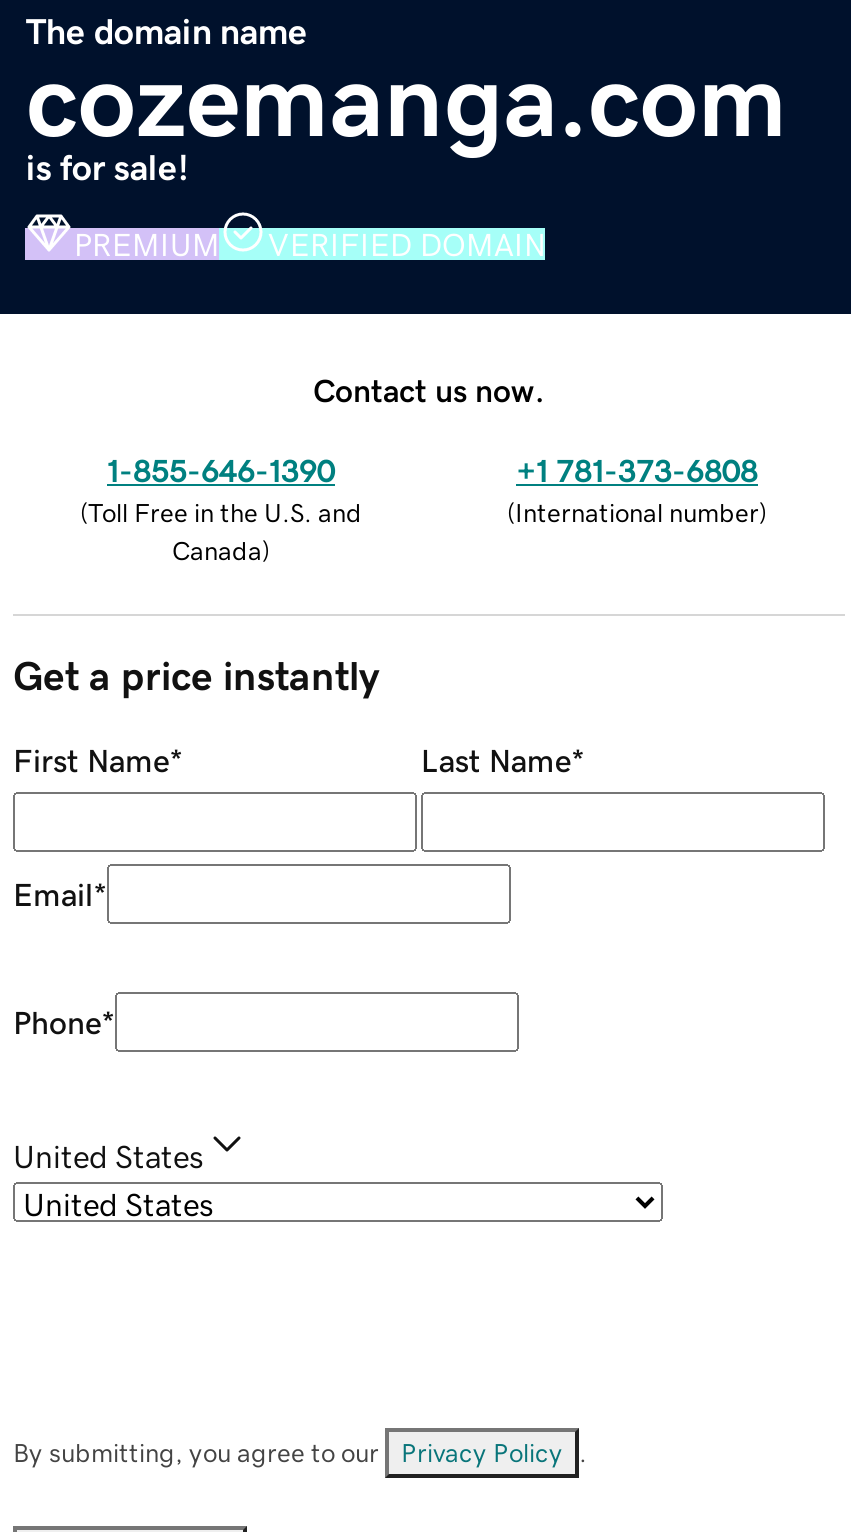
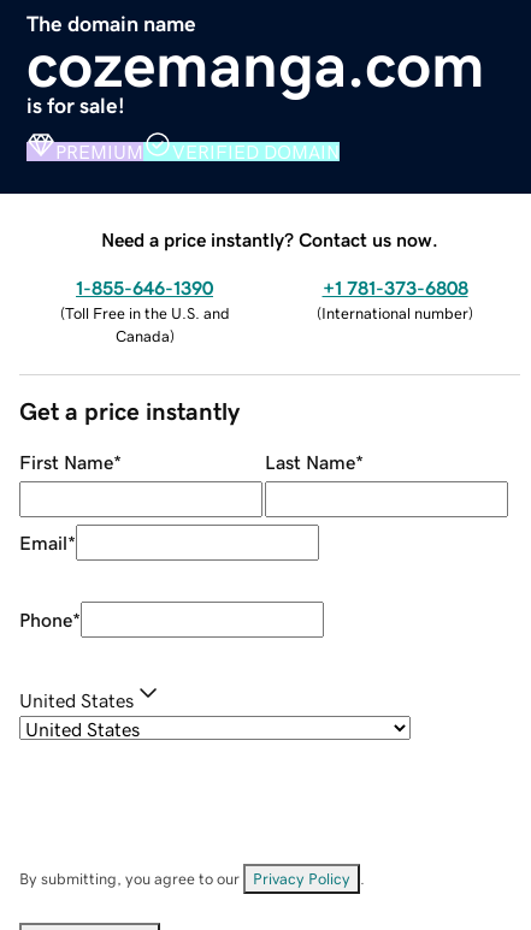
- Contact us now.
+ Need a price instantly? Contact us now.
